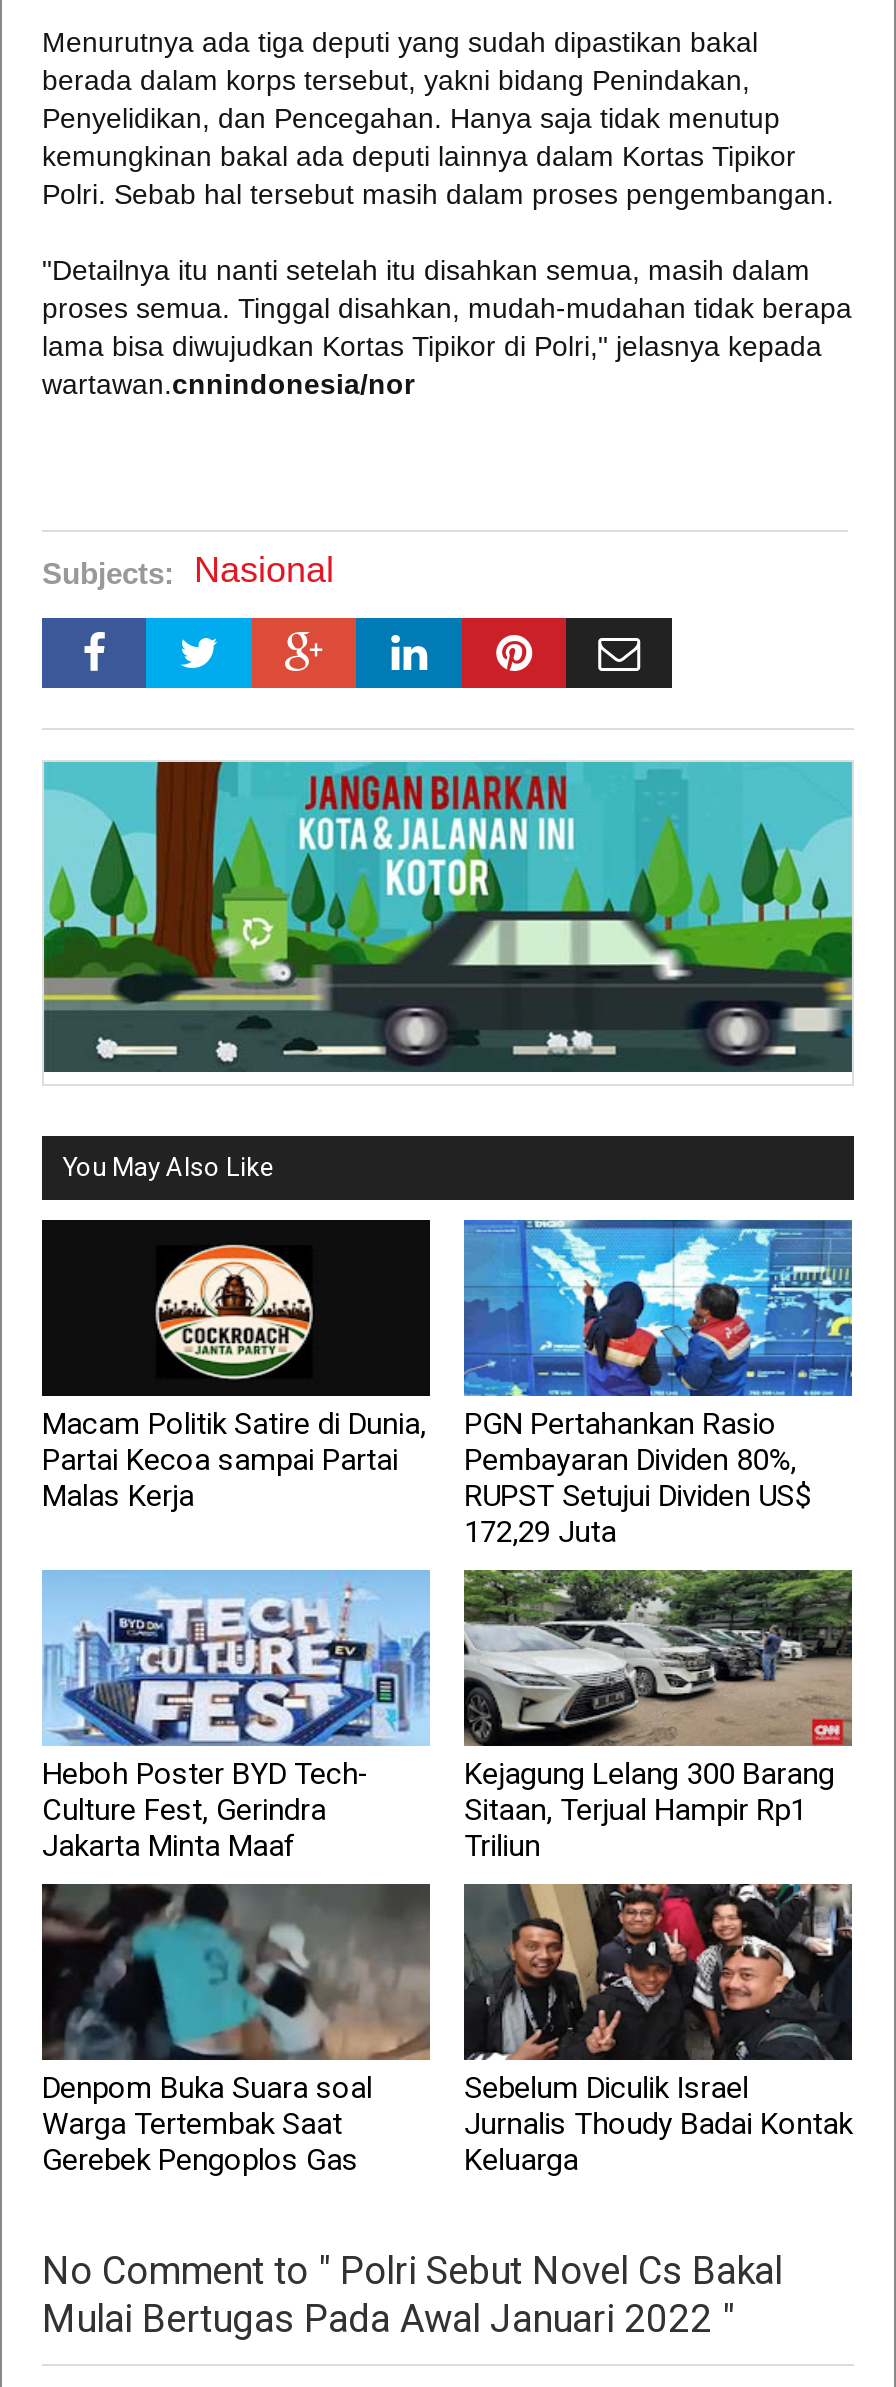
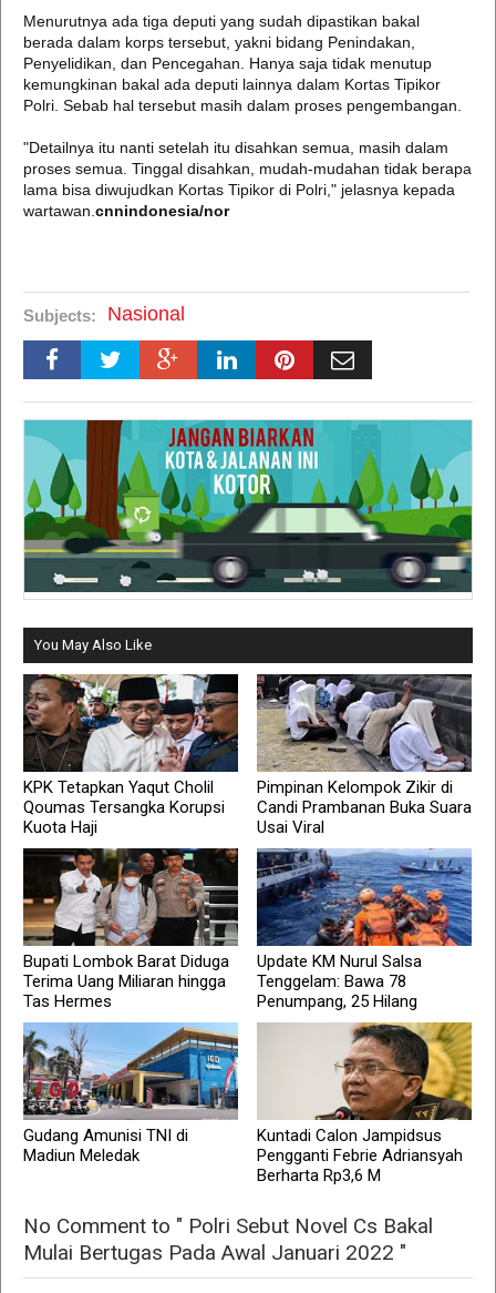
- [image]
- Macam Politik Satire di Dunia,
- Partai Kecoa sampai Partai
- Malas Kerja
+ [image]
+ KPK Tetapkan Yaqut Cholil
+ Qoumas Tersangka Korupsi
+ Kuota Haji

- [image]
- PGN Pertahankan Rasio
- Pembayaran Dividen 80%,
- RUPST Setujui Dividen US$
- 172,29 Juta
+ [image]
+ Pimpinan Kelompok Zikir di
+ Candi Prambanan Buka Suara
+ Usai Viral

- [image]
- Heboh Poster BYD Tech-
- Culture Fest, Gerindra
- Jakarta Minta Maaf
+ [image]
+ Bupati Lombok Barat Diduga
+ Terima Uang Miliaran hingga
+ Tas Hermes

- [image]
- Kejagung Lelang 300 Barang
- Sitaan, Terjual Hampir Rp1
- Triliun
+ [image]
+ Update KM Nurul Salsa
+ Tenggelam: Bawa 78
+ Penumpang, 25 Hilang

- [image]
- Denpom Buka Suara soal
- Warga Tertembak Saat
- Gerebek Pengoplos Gas
+ [image]
+ Gudang Amunisi TNI di
+ Madiun Meledak

- [image]
- Sebelum Diculik Israel
- Jurnalis Thoudy Badai Kontak
- Keluarga
+ [image]
+ Kuntadi Calon Jampidsus
+ Pengganti Febrie Adriansyah
+ Berharta Rp3,6 M
